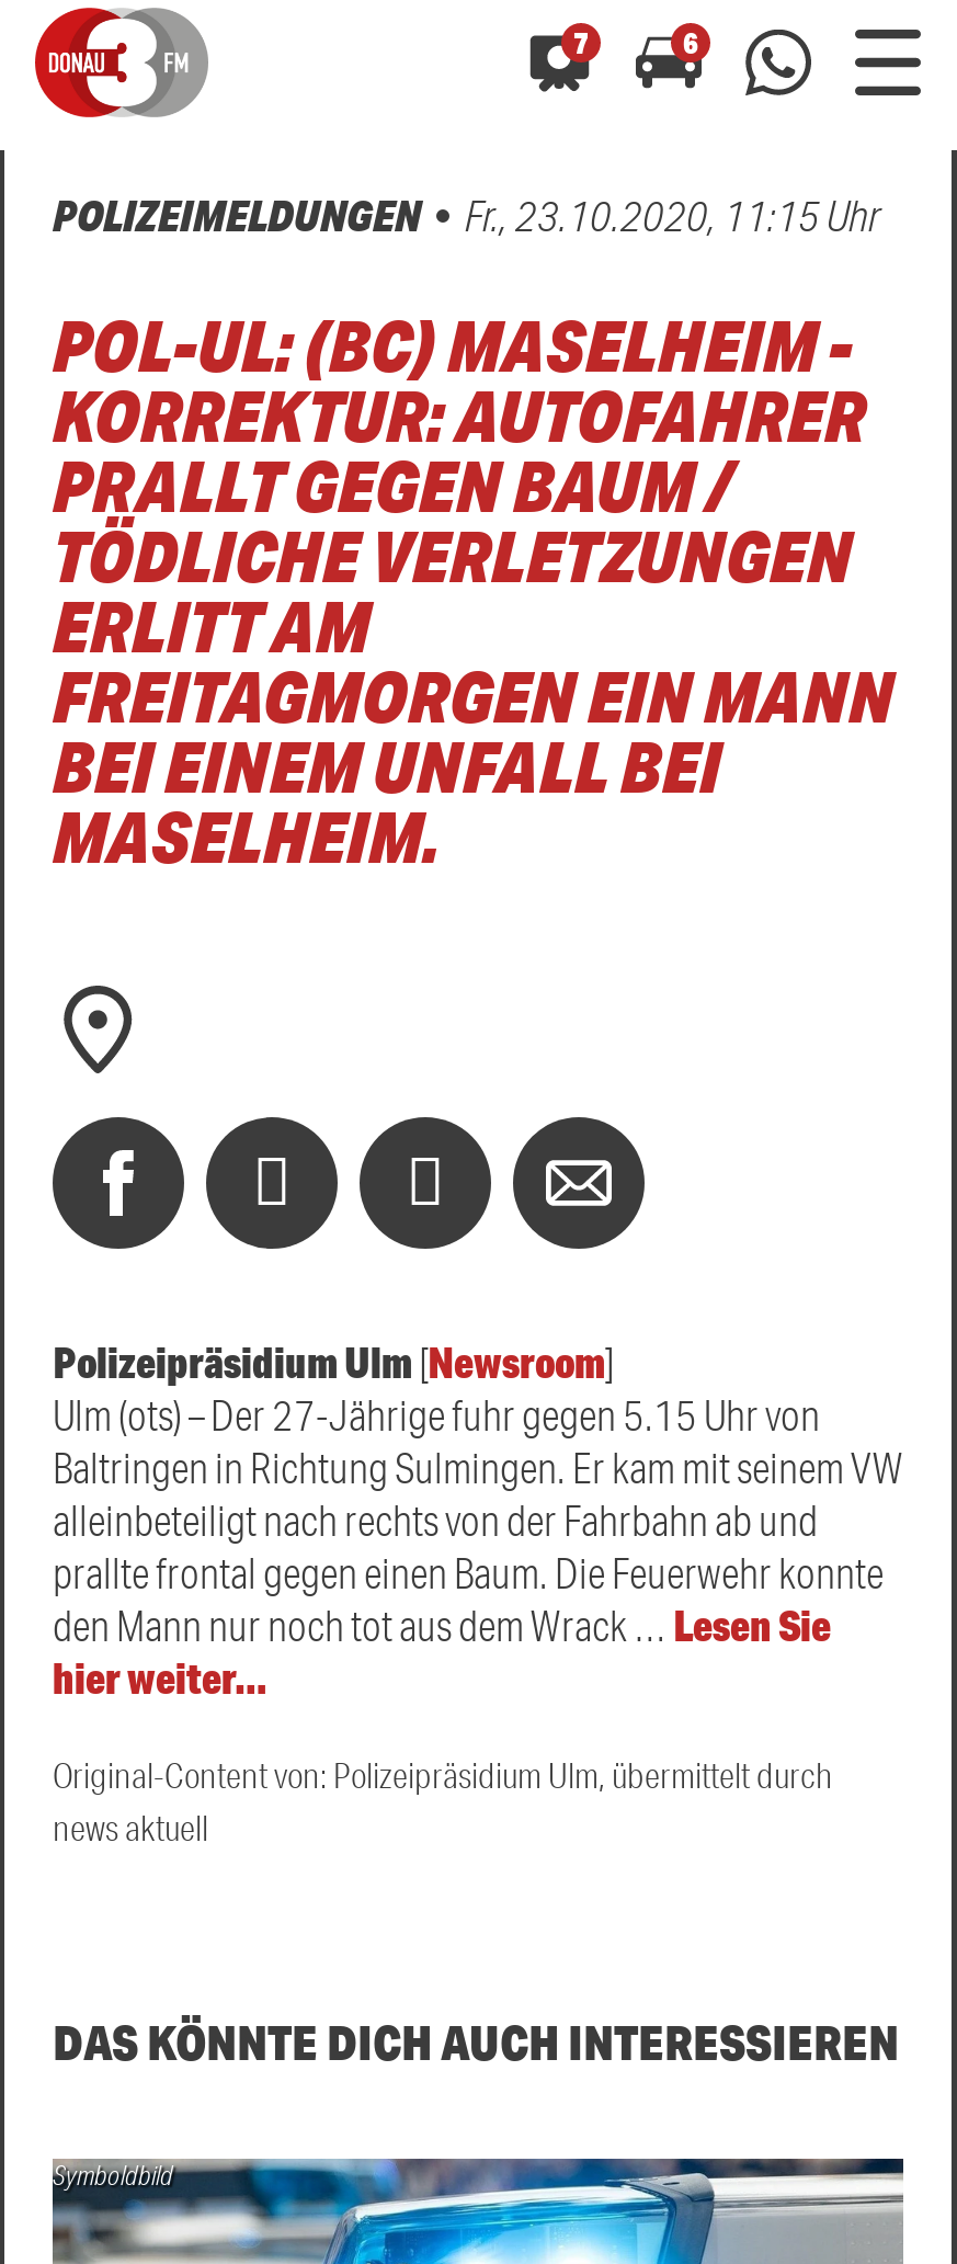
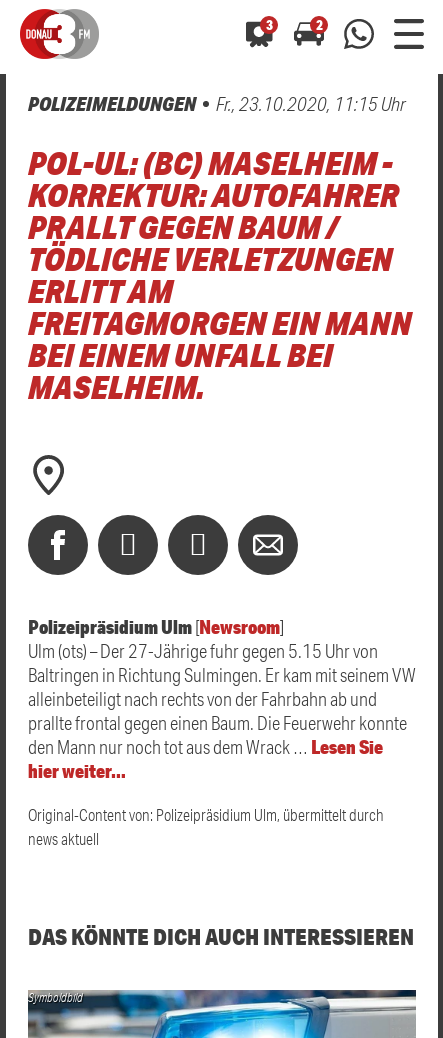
- 7
+ 3

- 6
+ 2
